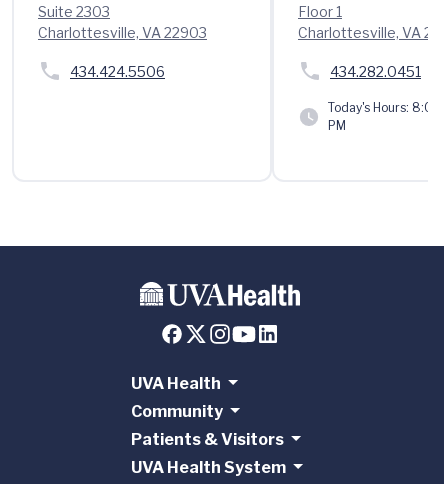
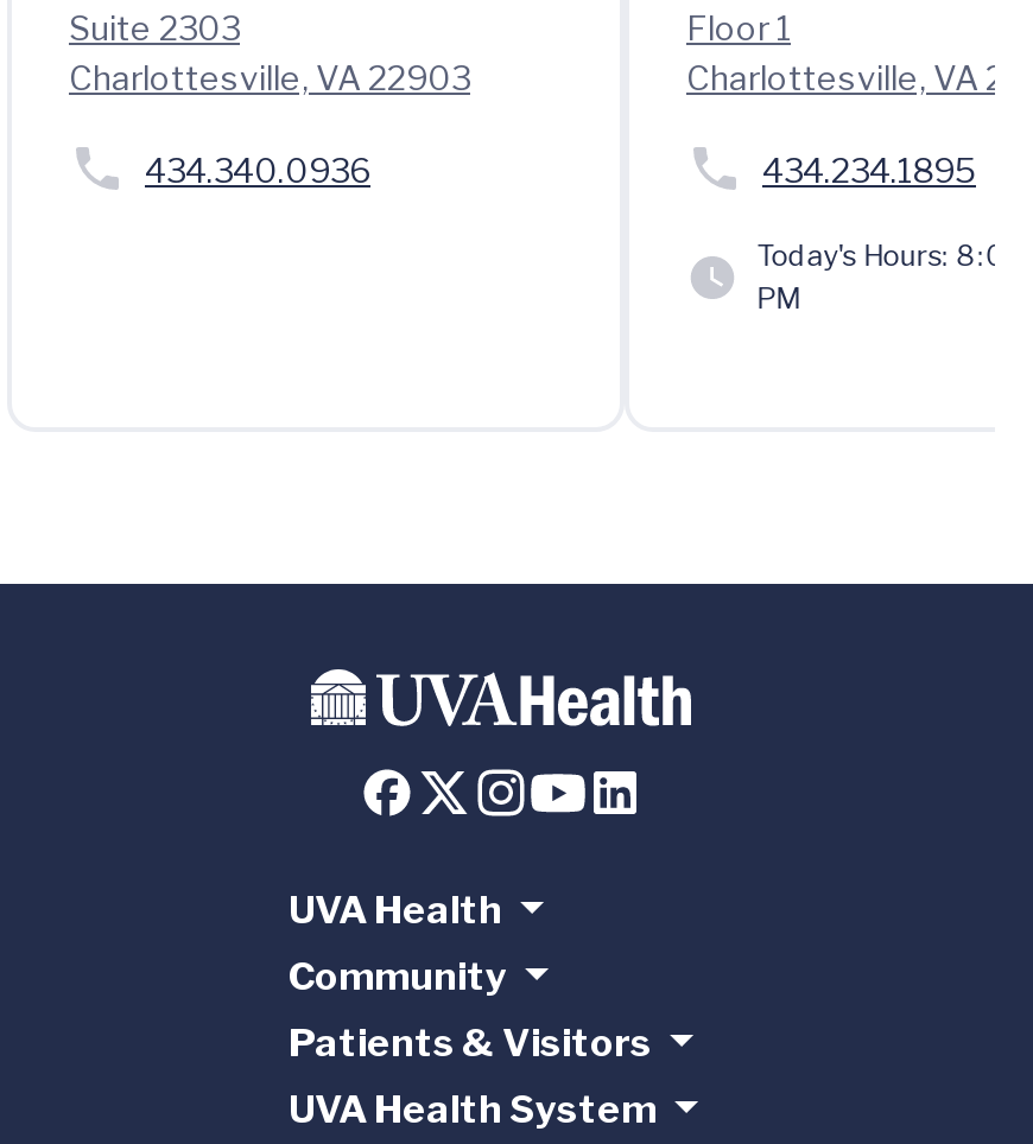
- 434.424.5506
+ 434.340.0936

- 434.282.0451
+ 434.234.1895
